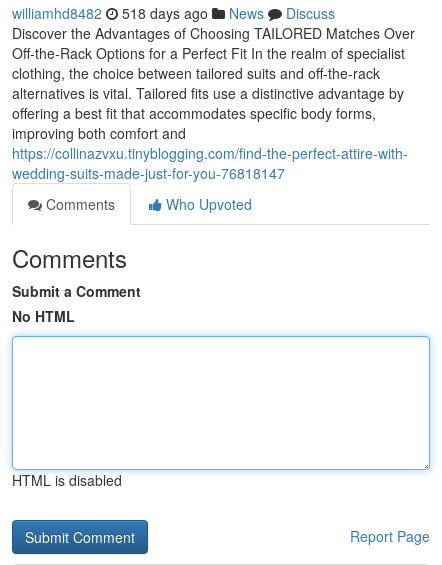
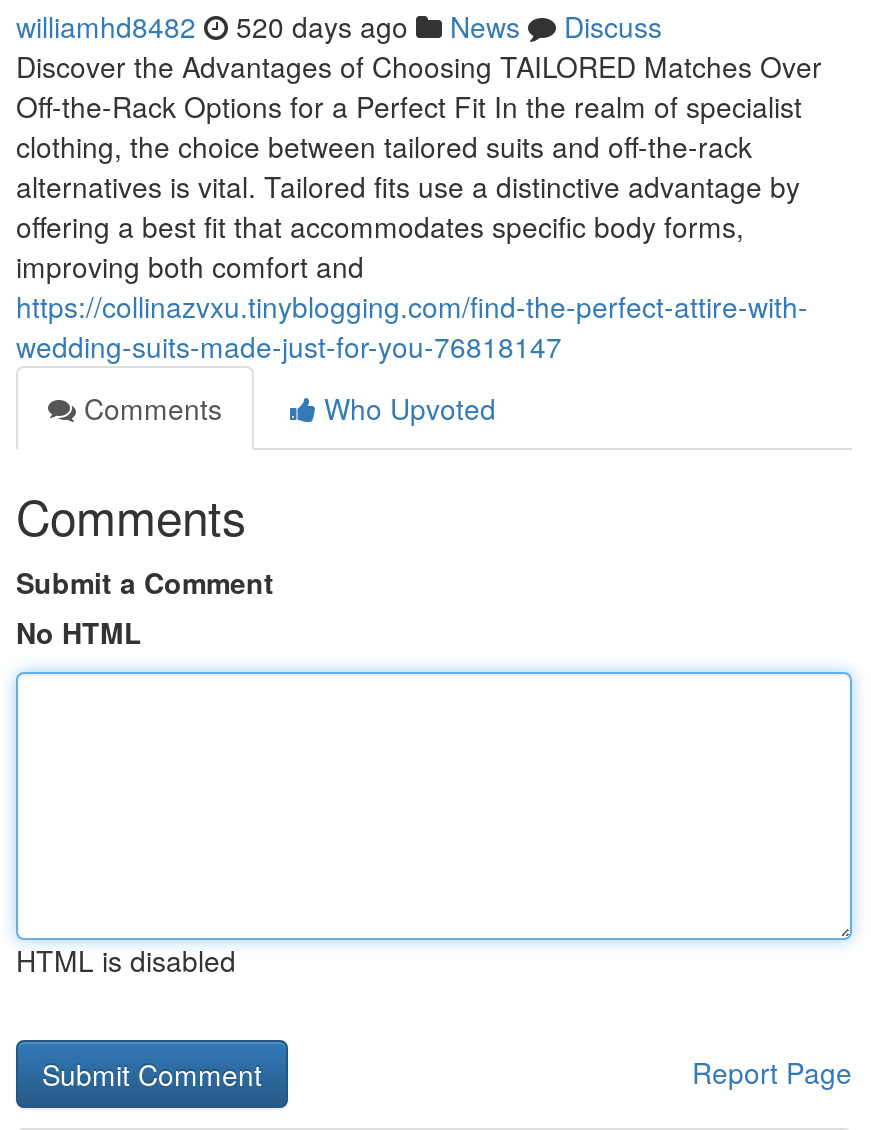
- williamhd8482 518 days ago News Discuss
+ williamhd8482 520 days ago News Discuss
